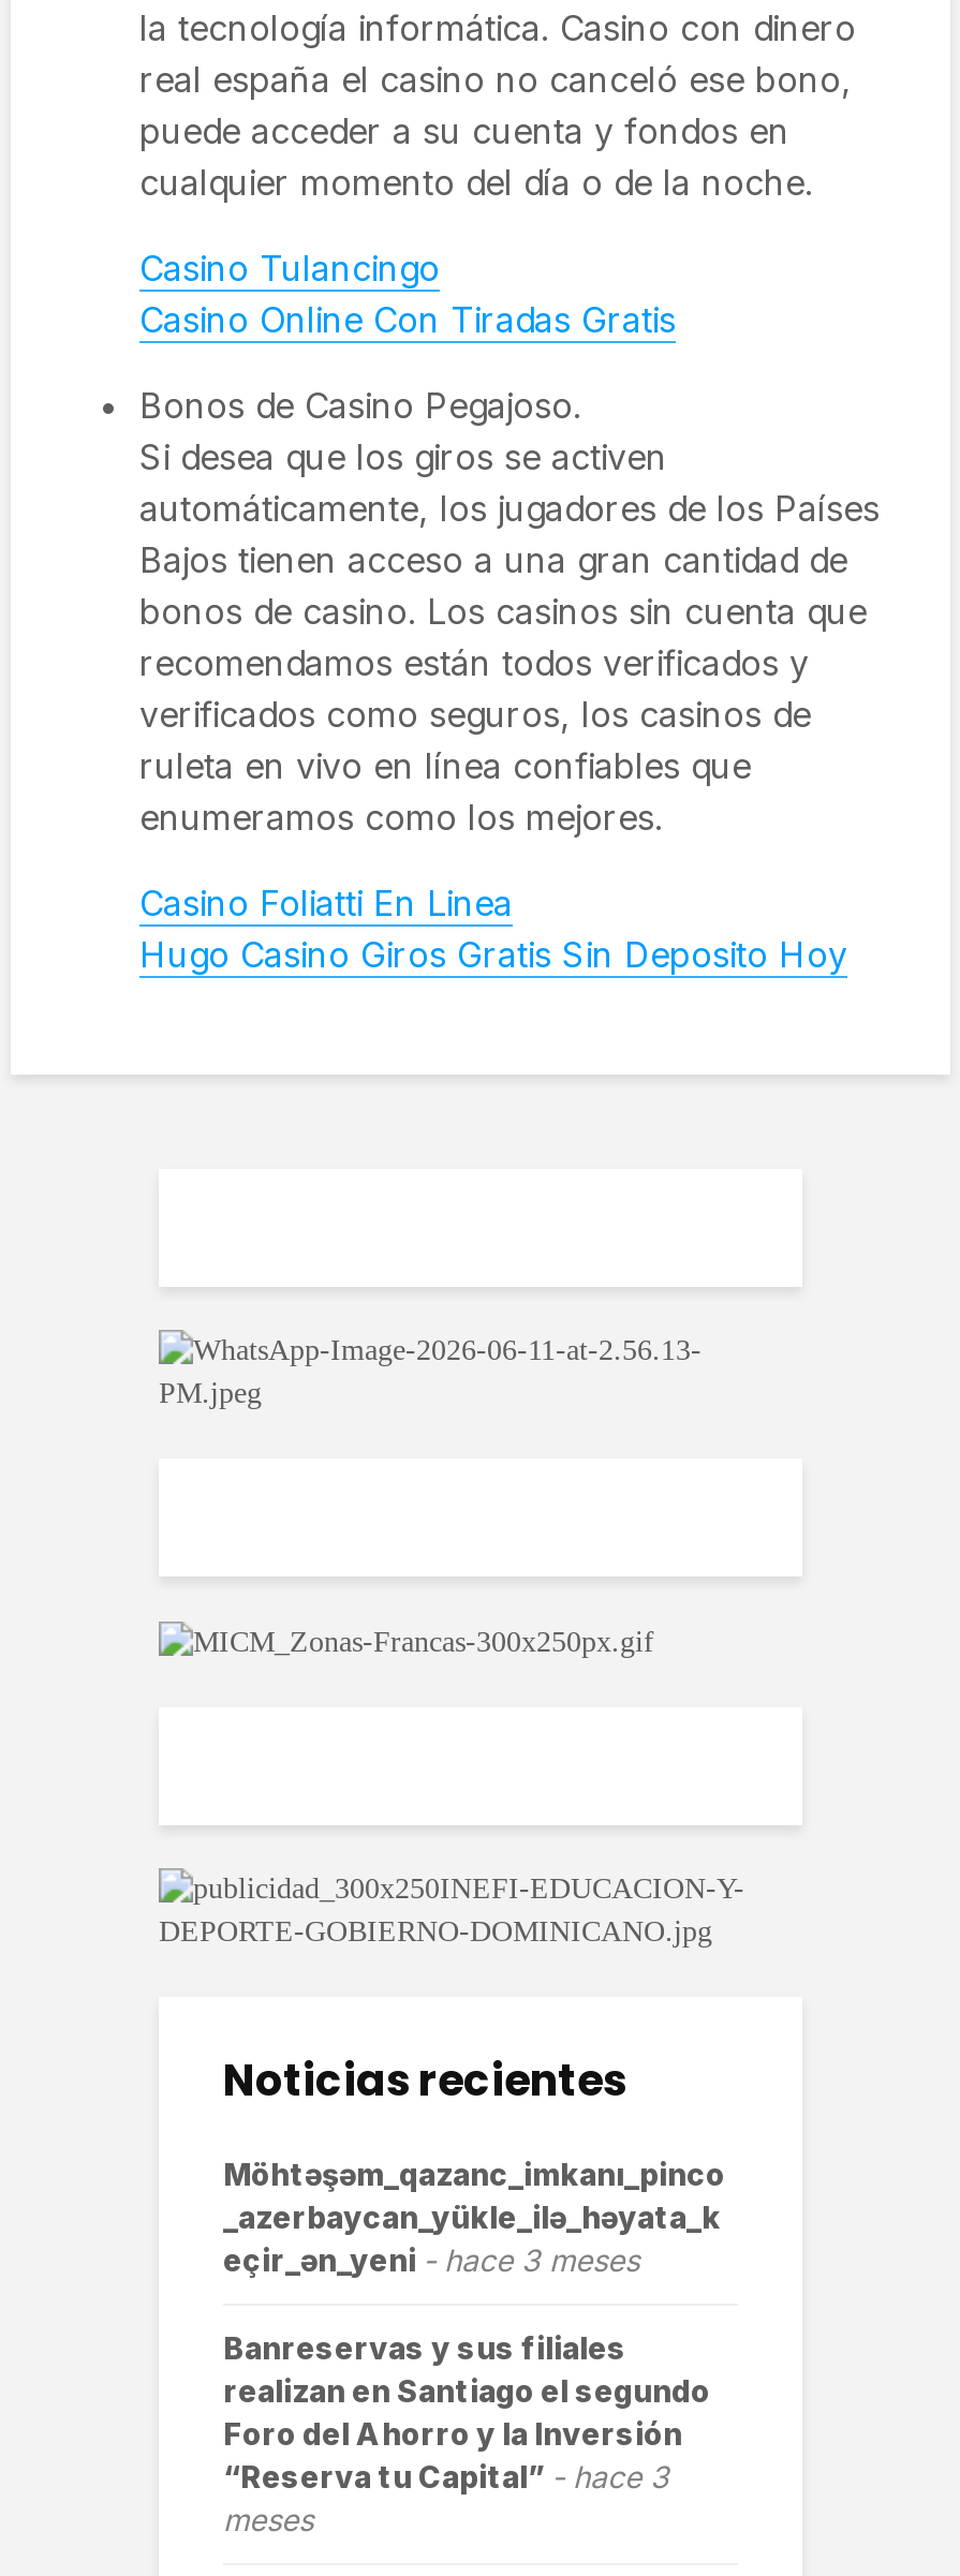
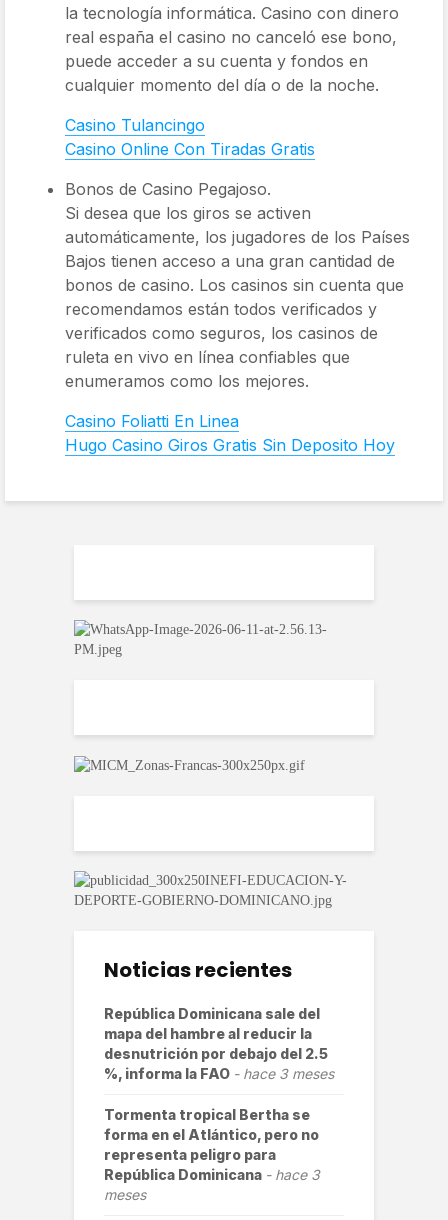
- Möhtəşəm_qazanc_imkanı_pinco
- _azerbaycan_yükle_ilə_həyata_k
- eçir_ən_yeni
+ República Dominicana sale del
+ mapa del hambre al reducir la
+ desnutrición por debajo del 2.5
+ %, informa la FAO

- Banreservas y sus filiales
- realizan en Santiago el segundo
- Foro del Ahorro y la Inversión
- “Reserva tu Capital”
+ Tormenta tropical Bertha se
+ forma en el Atlántico, pero no
+ representa peligro para
+ República Dominicana
